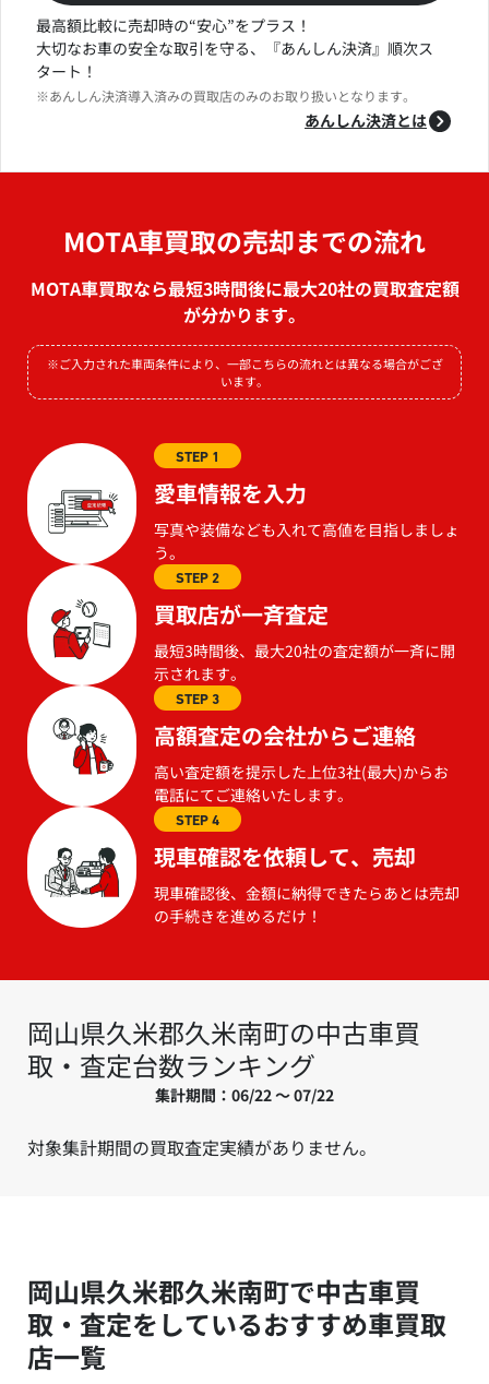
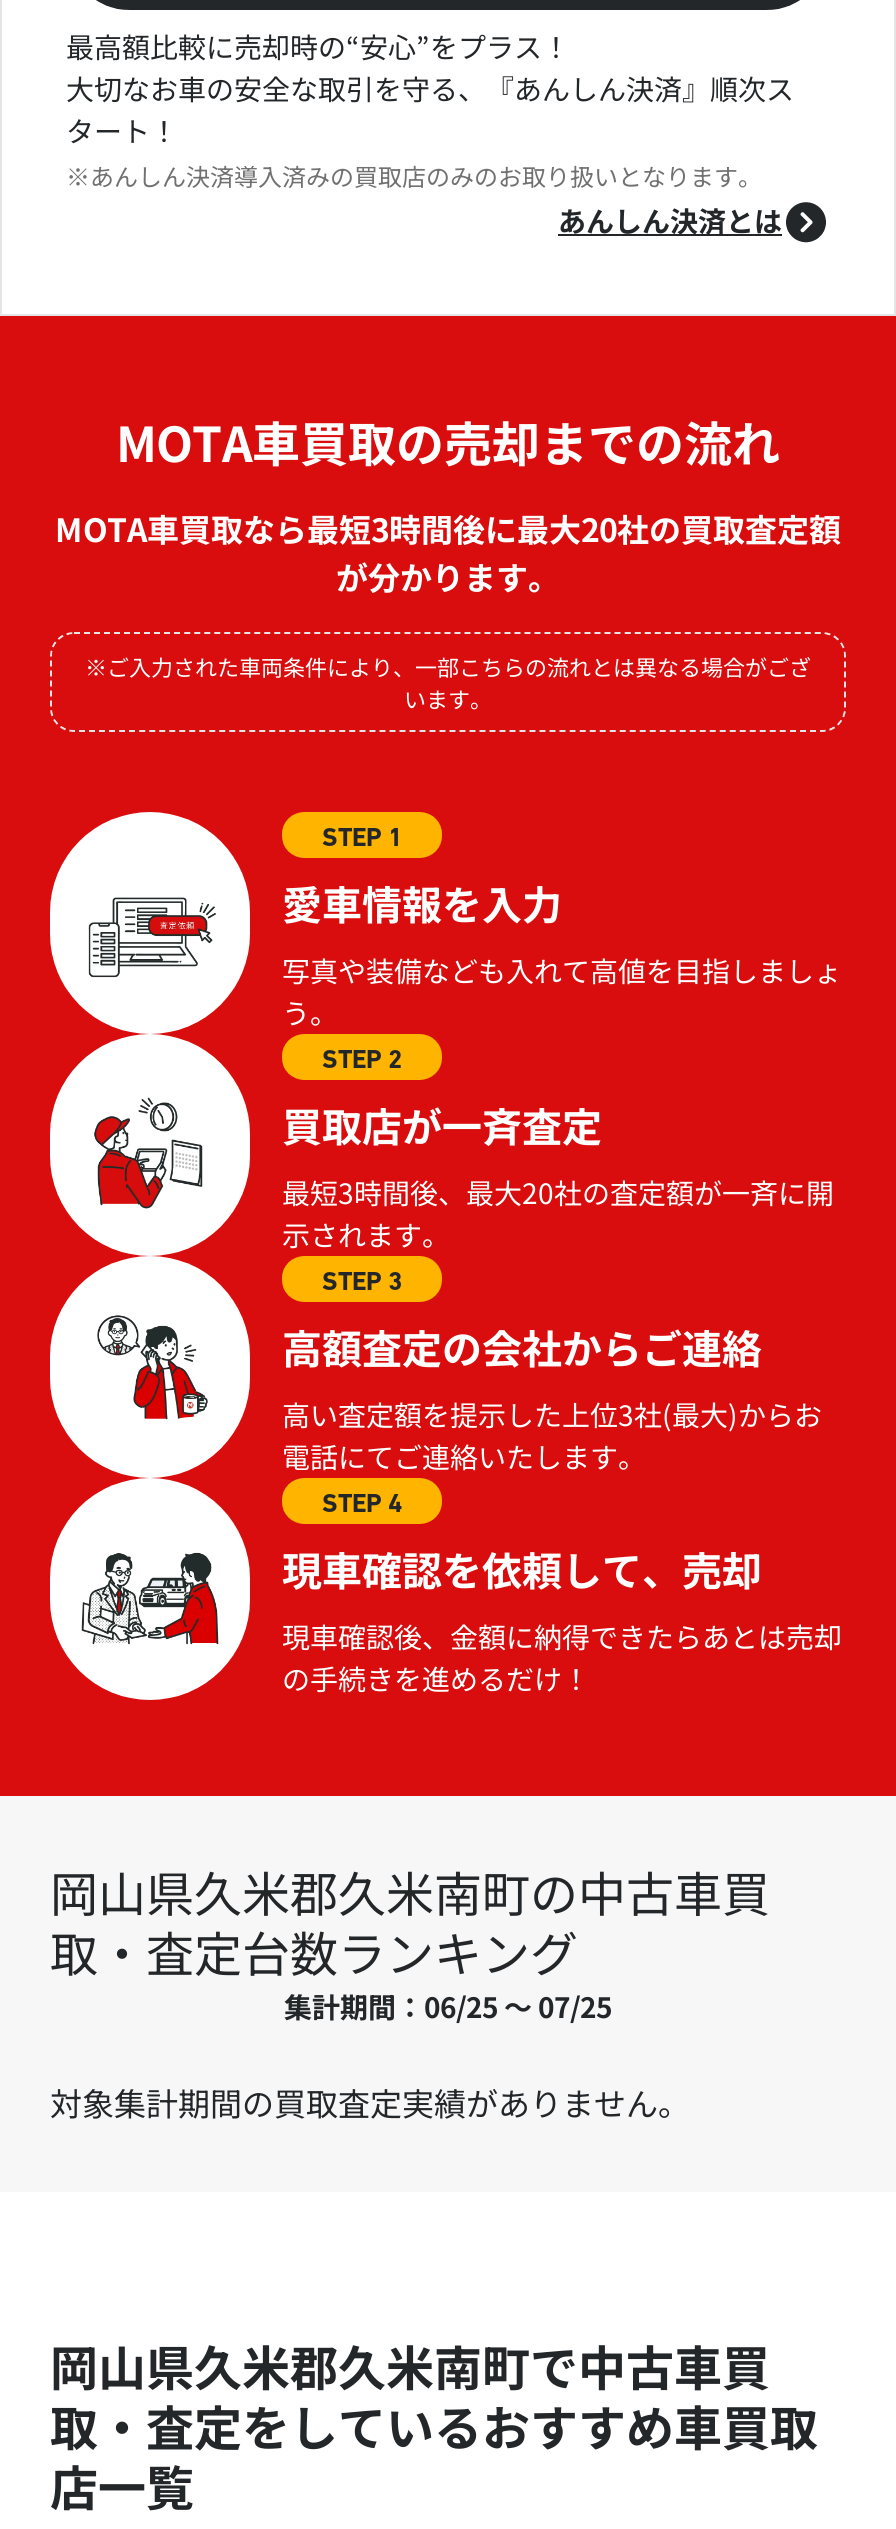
- 集計期間：06/22 ～ 07/22
+ 集計期間：06/25 ～ 07/25
